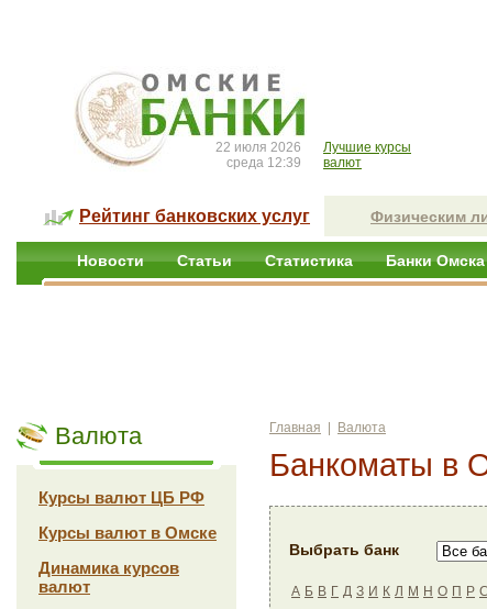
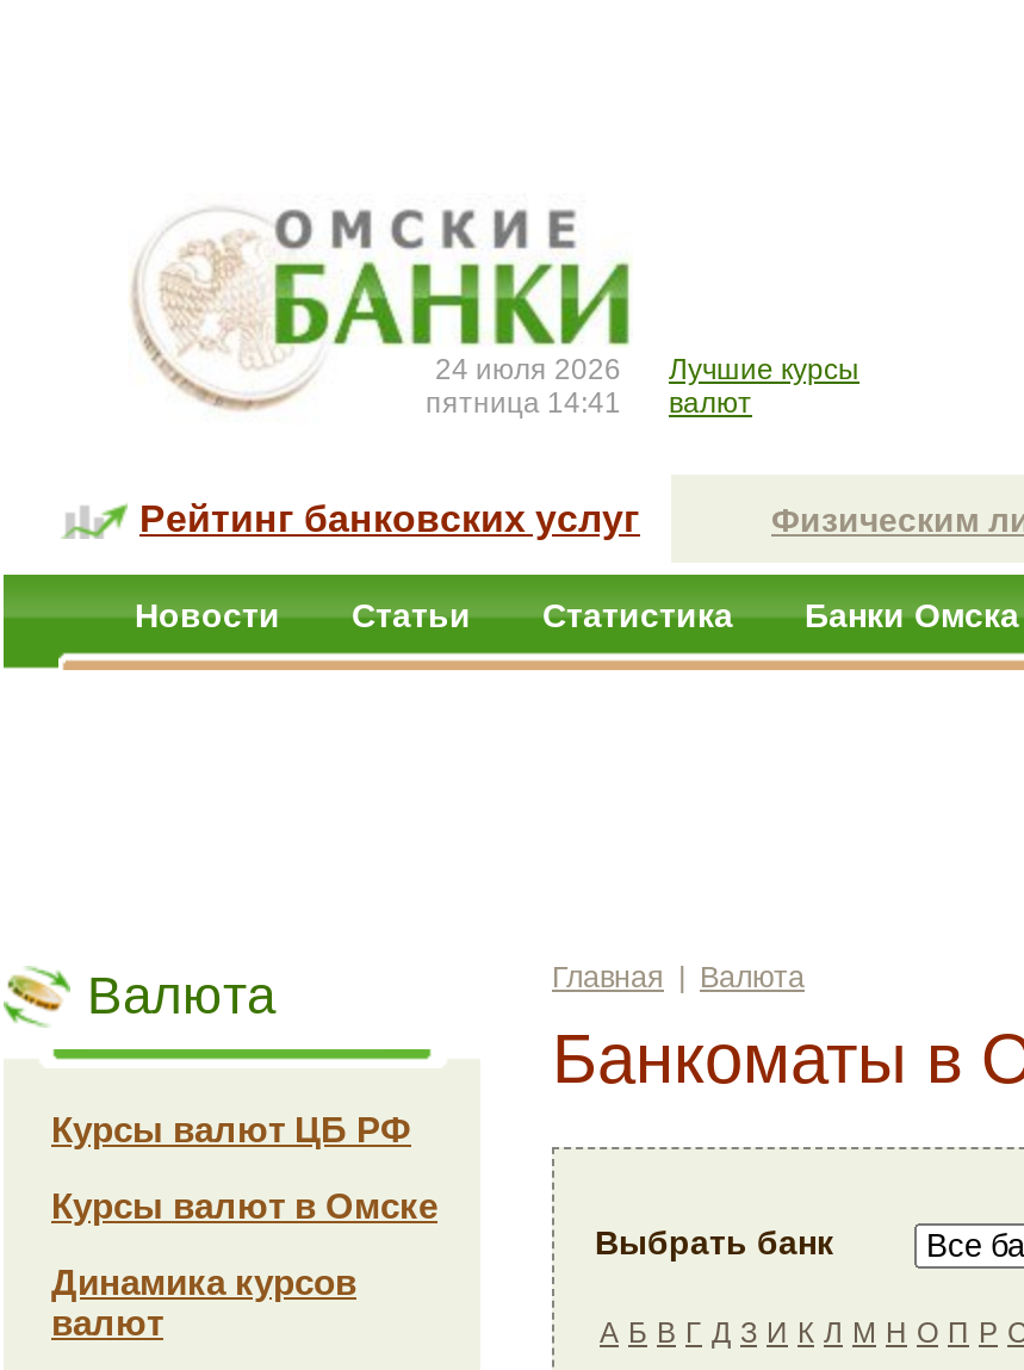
- 22 июля 2026
- среда 12:39
+ 24 июля 2026
+ пятница 14:41
